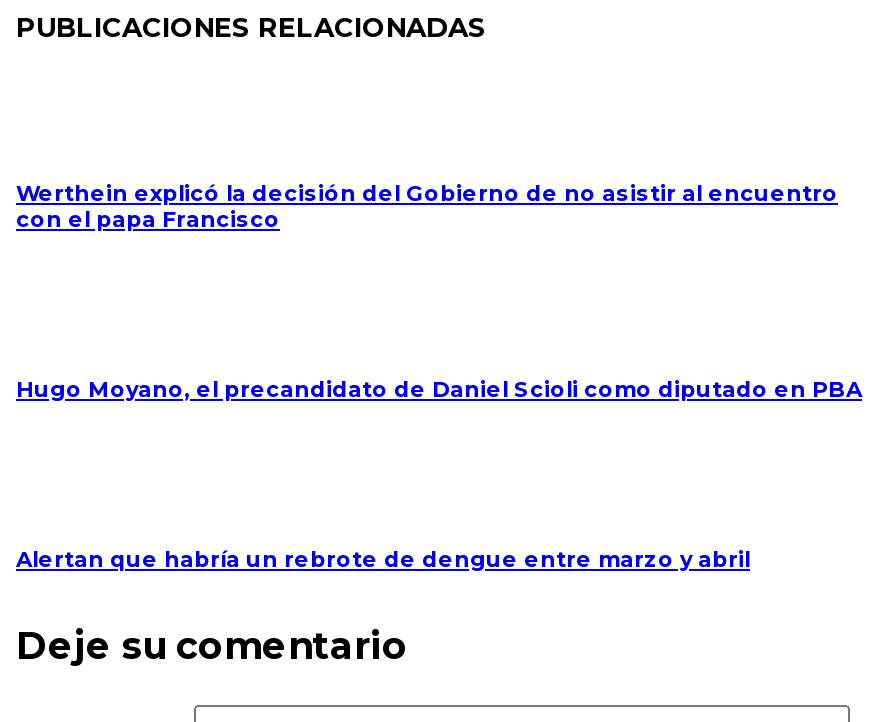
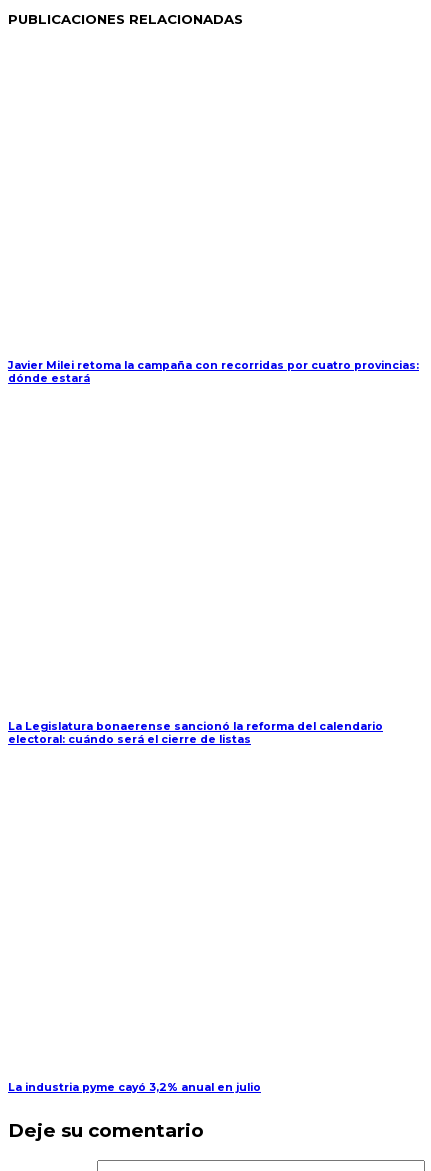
- Werthein explicó la decisión del Gobierno de no asistir al encuentro
- con el papa Francisco
+ Javier Milei retoma la campaña con recorridas por cuatro provincias:
+ dónde estará

- Hugo Moyano, el precandidato de Daniel Scioli como diputado en PBA
+ La Legislatura bonaerense sancionó la reforma del calendario
+ electoral: cuándo será el cierre de listas

- Alertan que habría un rebrote de dengue entre marzo y abril
+ La industria pyme cayó 3,2% anual en julio
